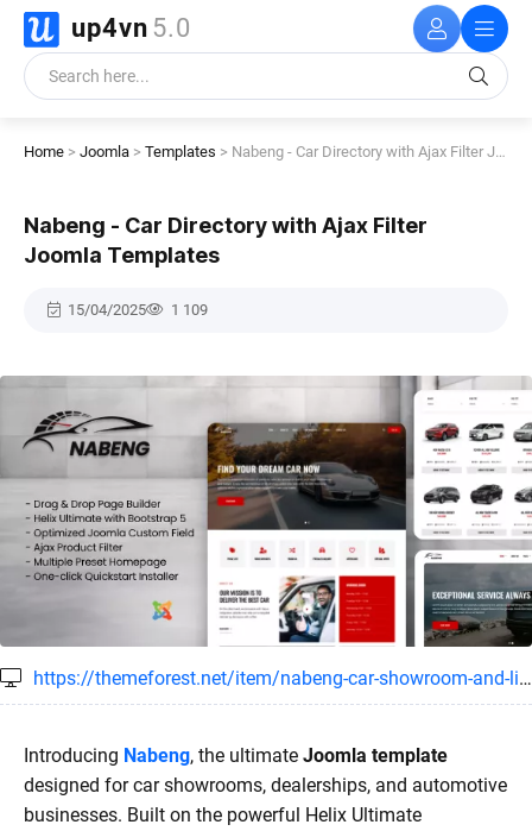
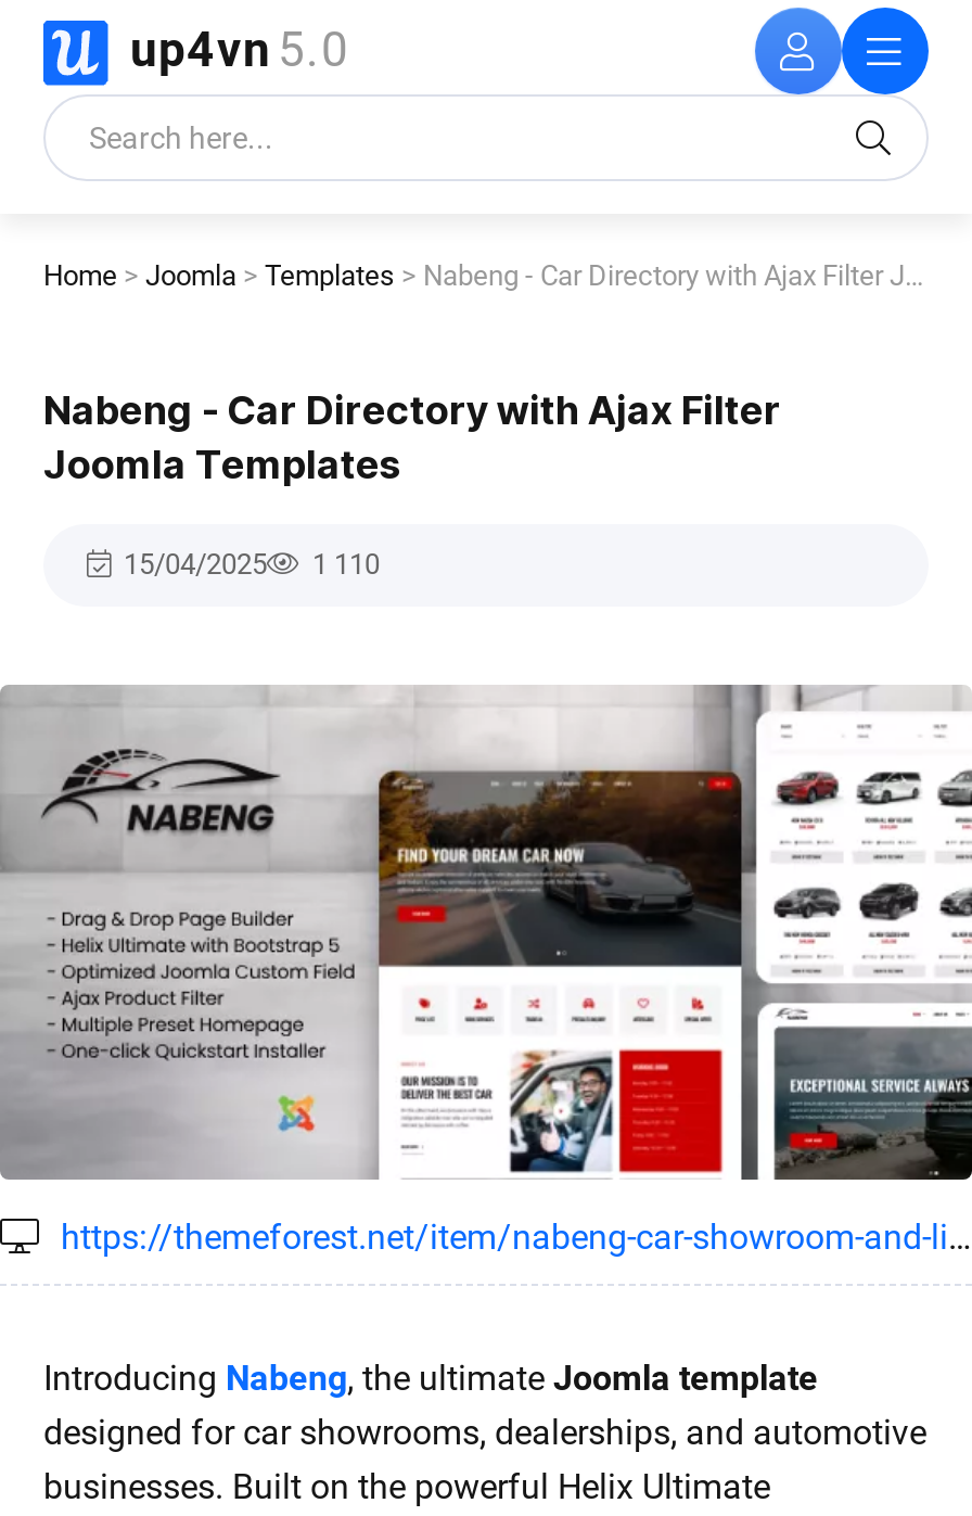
- 15/04/2025 1 109
+ 15/04/2025 1 110
